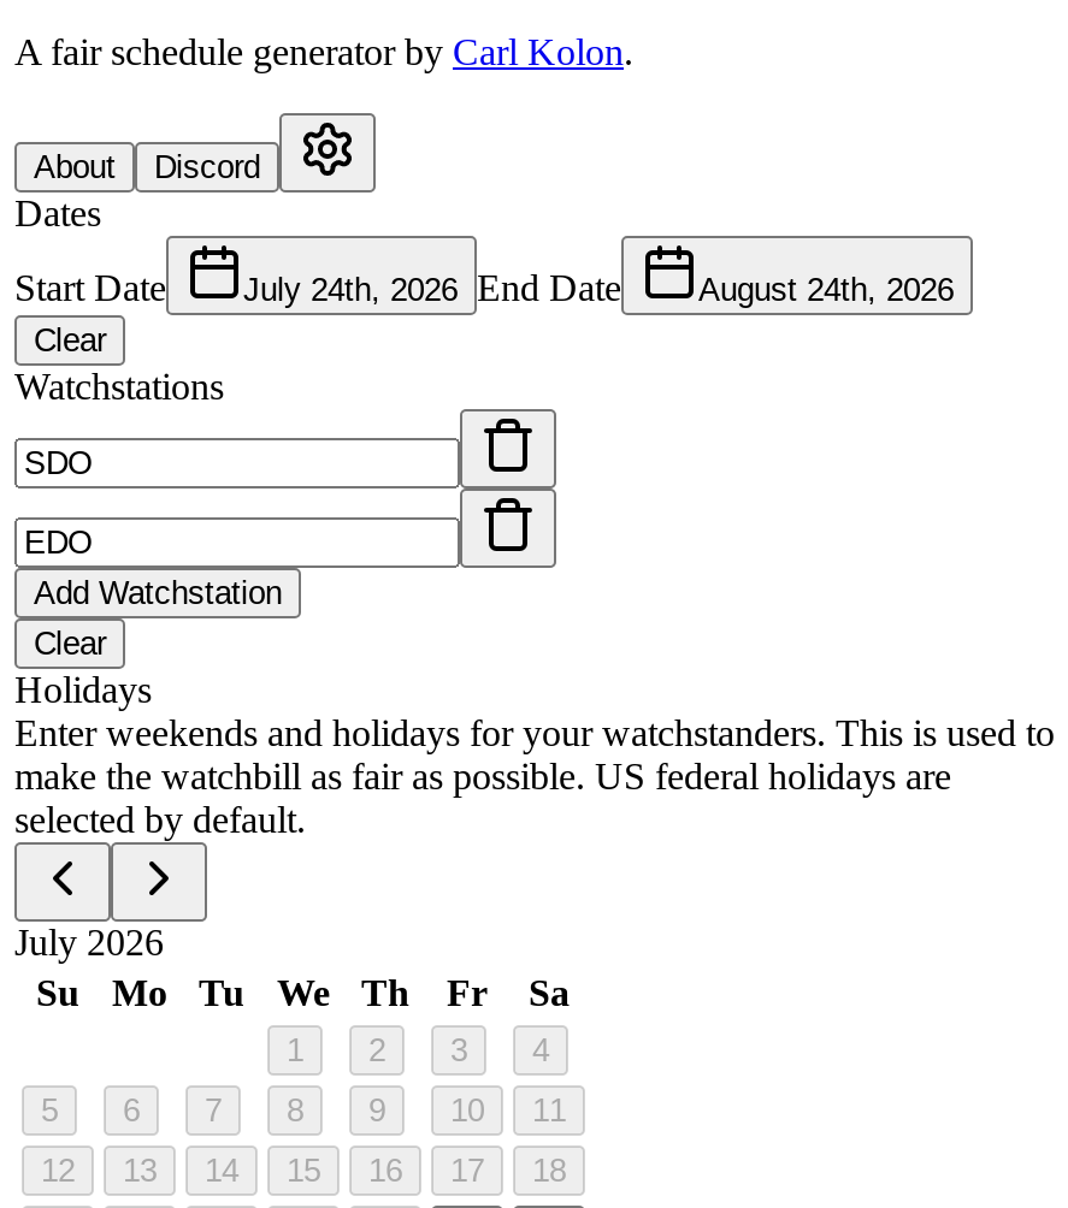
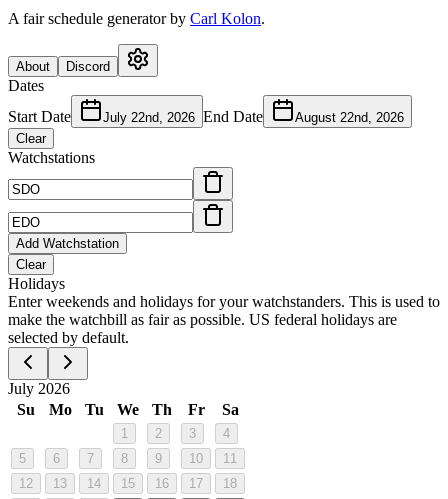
- July 24th, 2026 End Date
+ July 22nd, 2026 End Date

- August 24th, 2026
+ August 22nd, 2026
